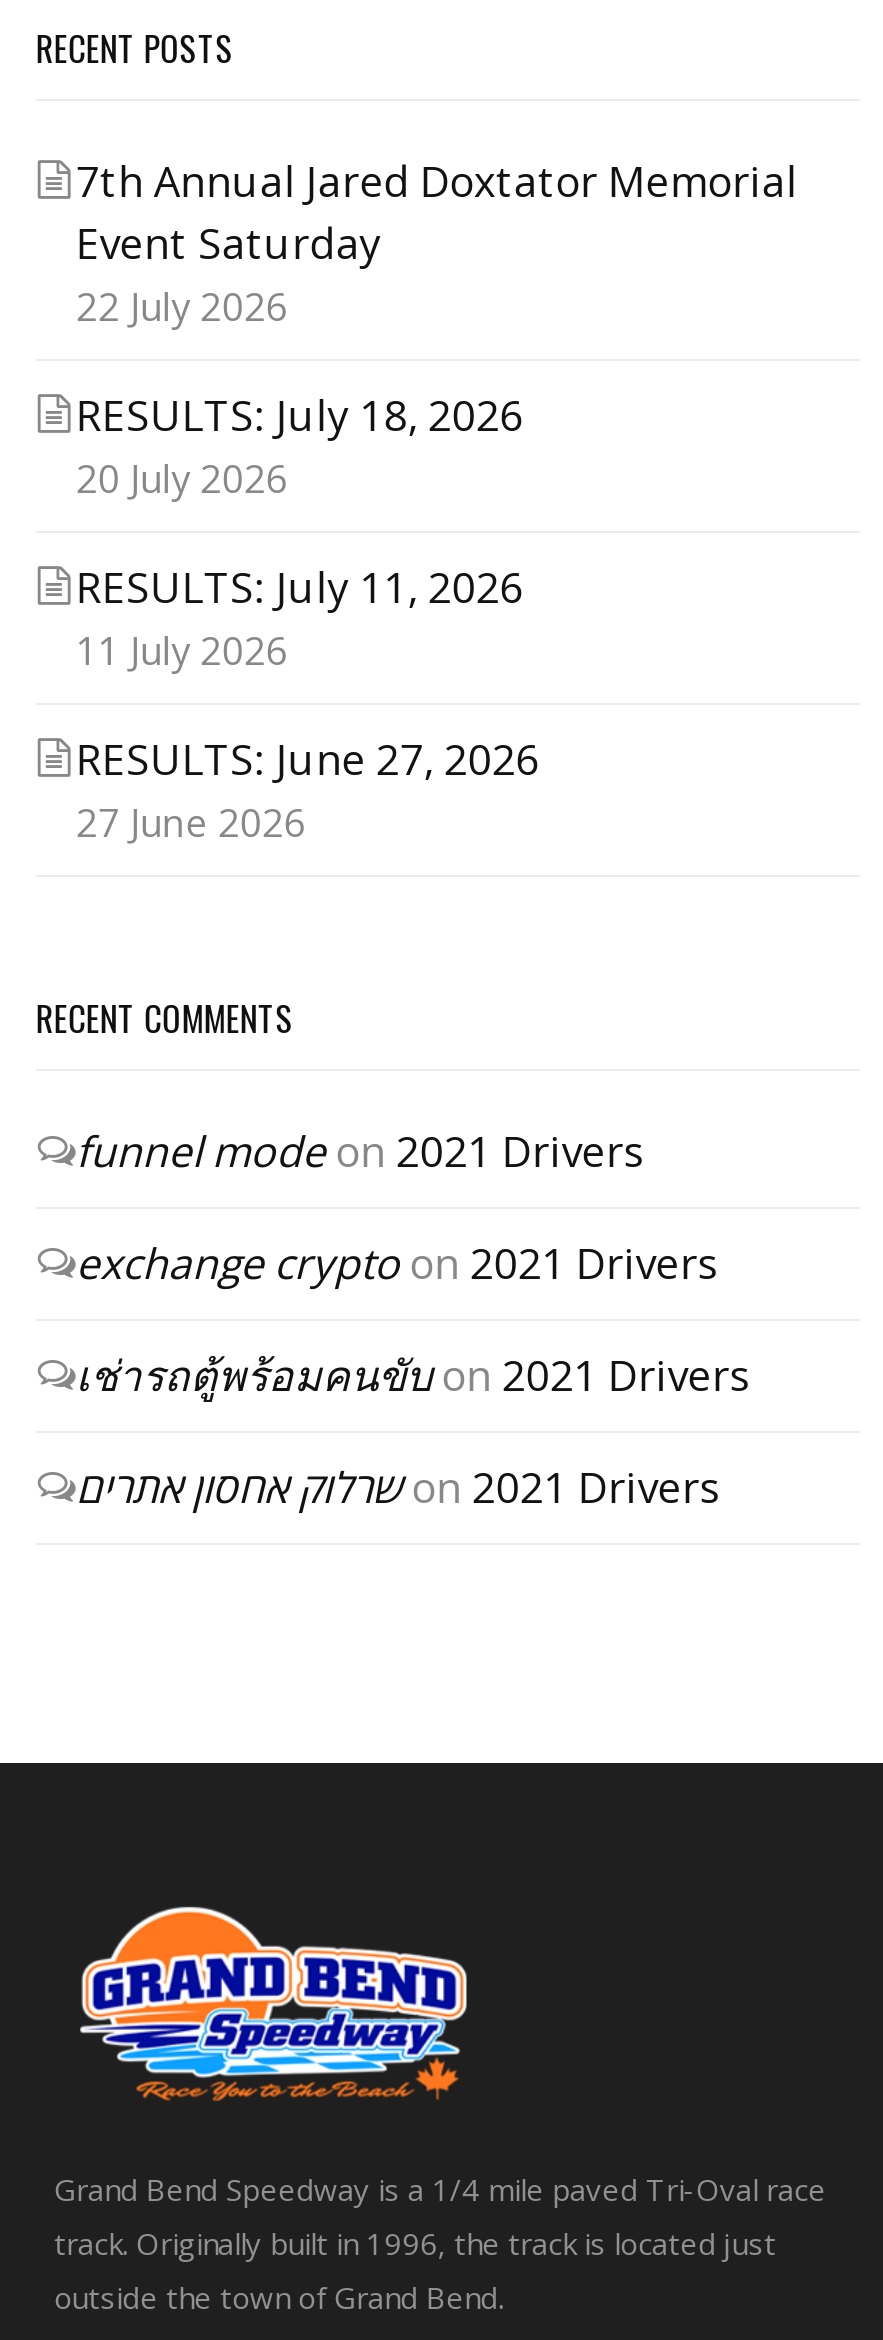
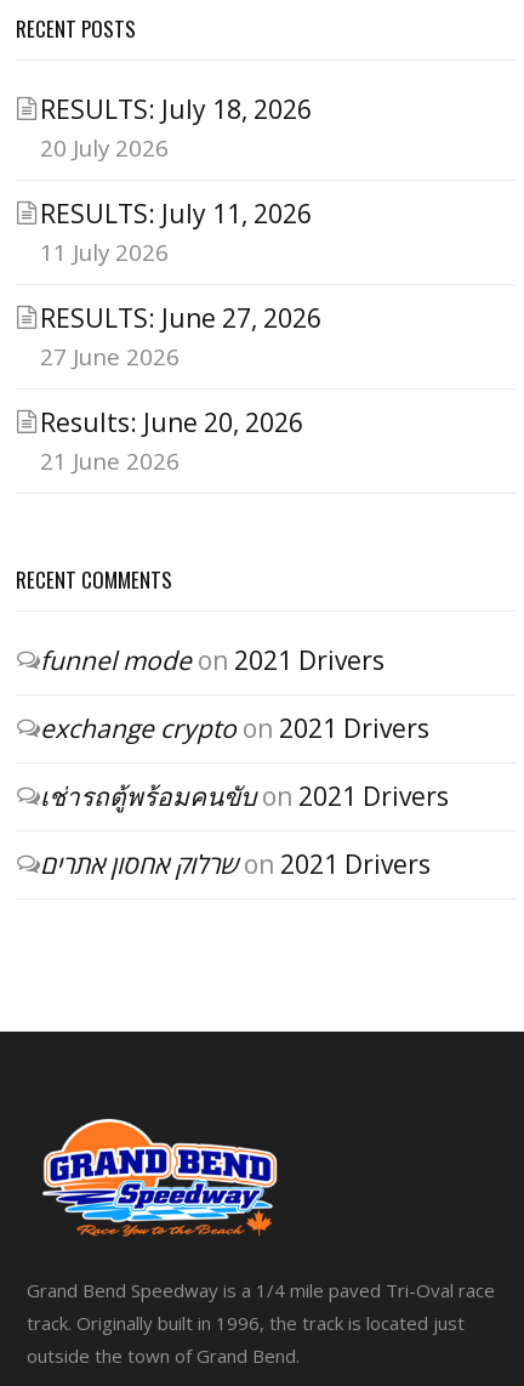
- 7th Annual Jared Doxtator Memorial
- Event Saturday
- 22 July 2026

moved up: RESULTS: July 18, 2026 | 20 July 2026 | RESULTS: July 11, 2026 | 11 July 2026 | RESULTS: June 27, 2026 | 27 June 2026

+ Results: June 20, 2026
+ 21 June 2026
